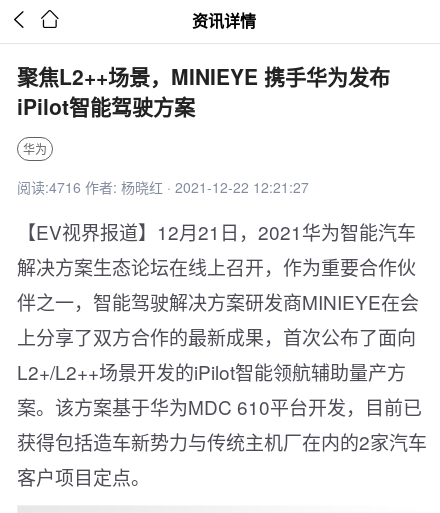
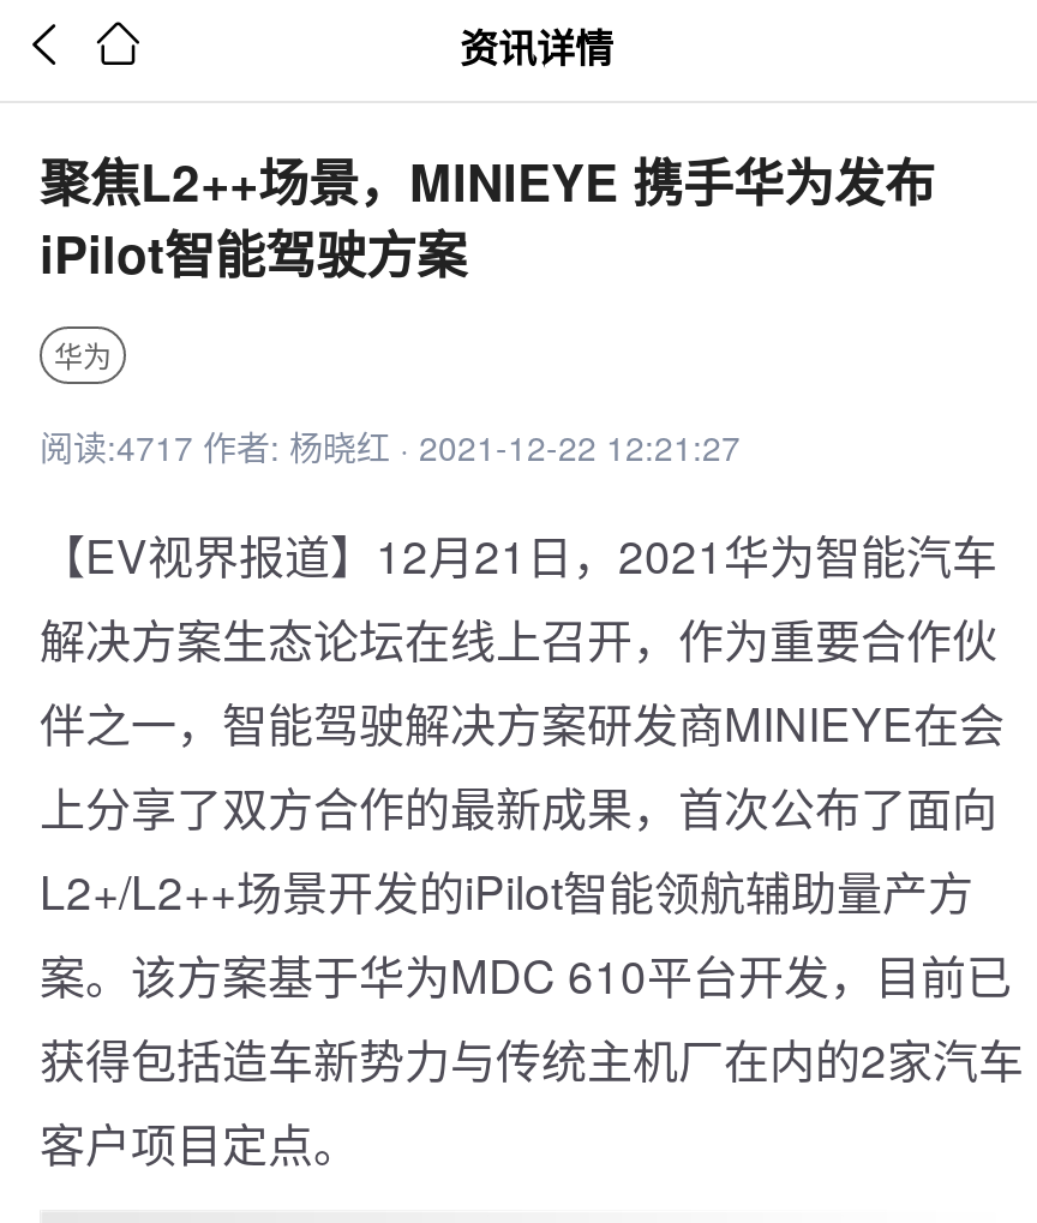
- 阅读:4716 作者: 杨晓红 · 2021-12-22 12:21:27
+ 阅读:4717 作者: 杨晓红 · 2021-12-22 12:21:27
